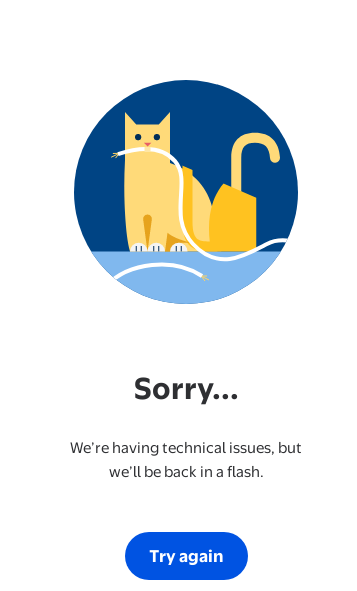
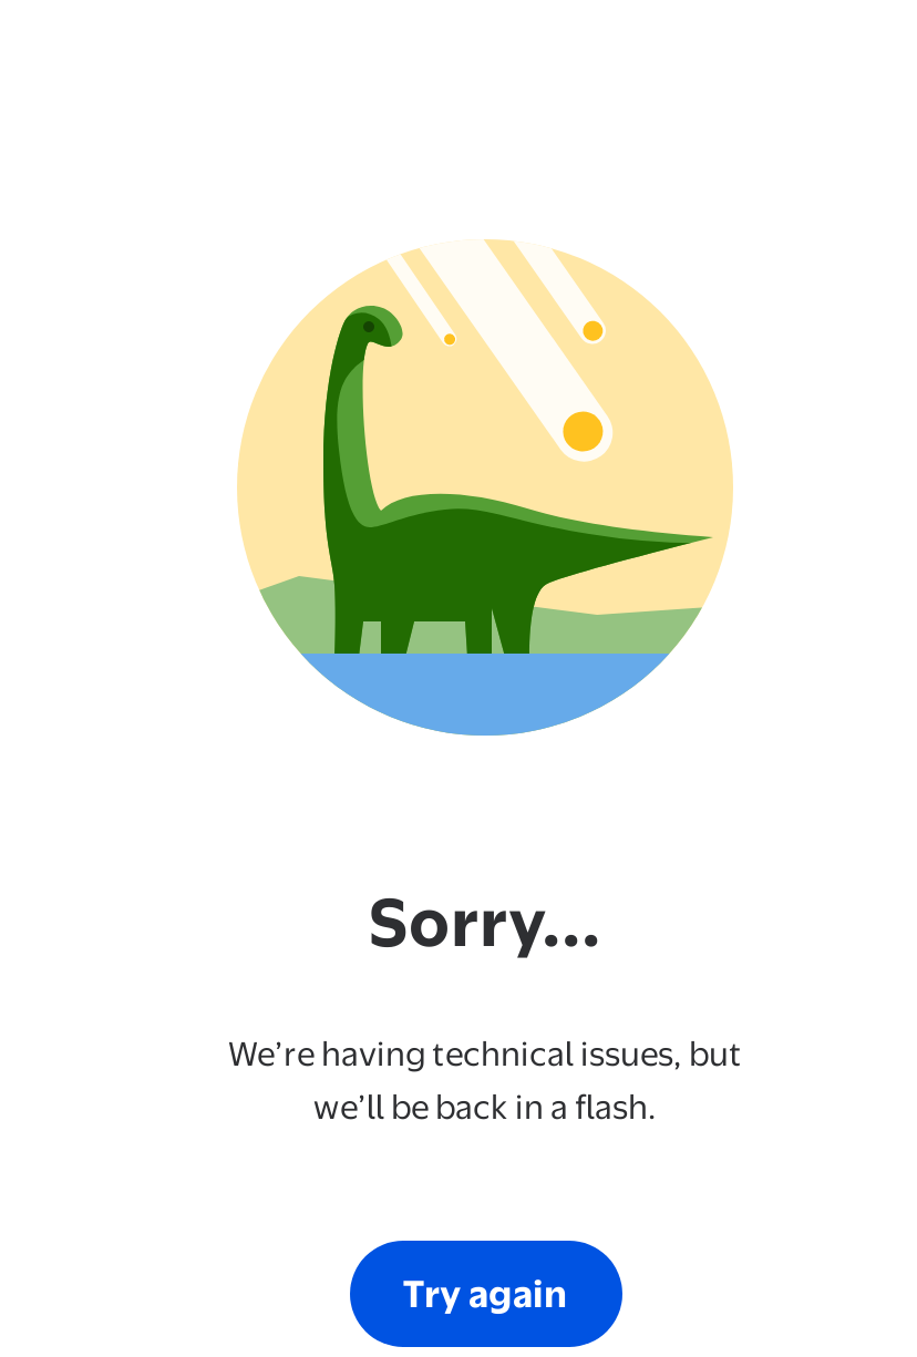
- [image]
+ [image]
